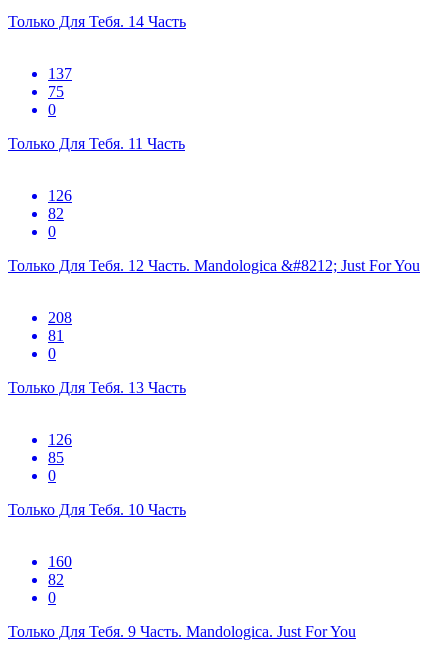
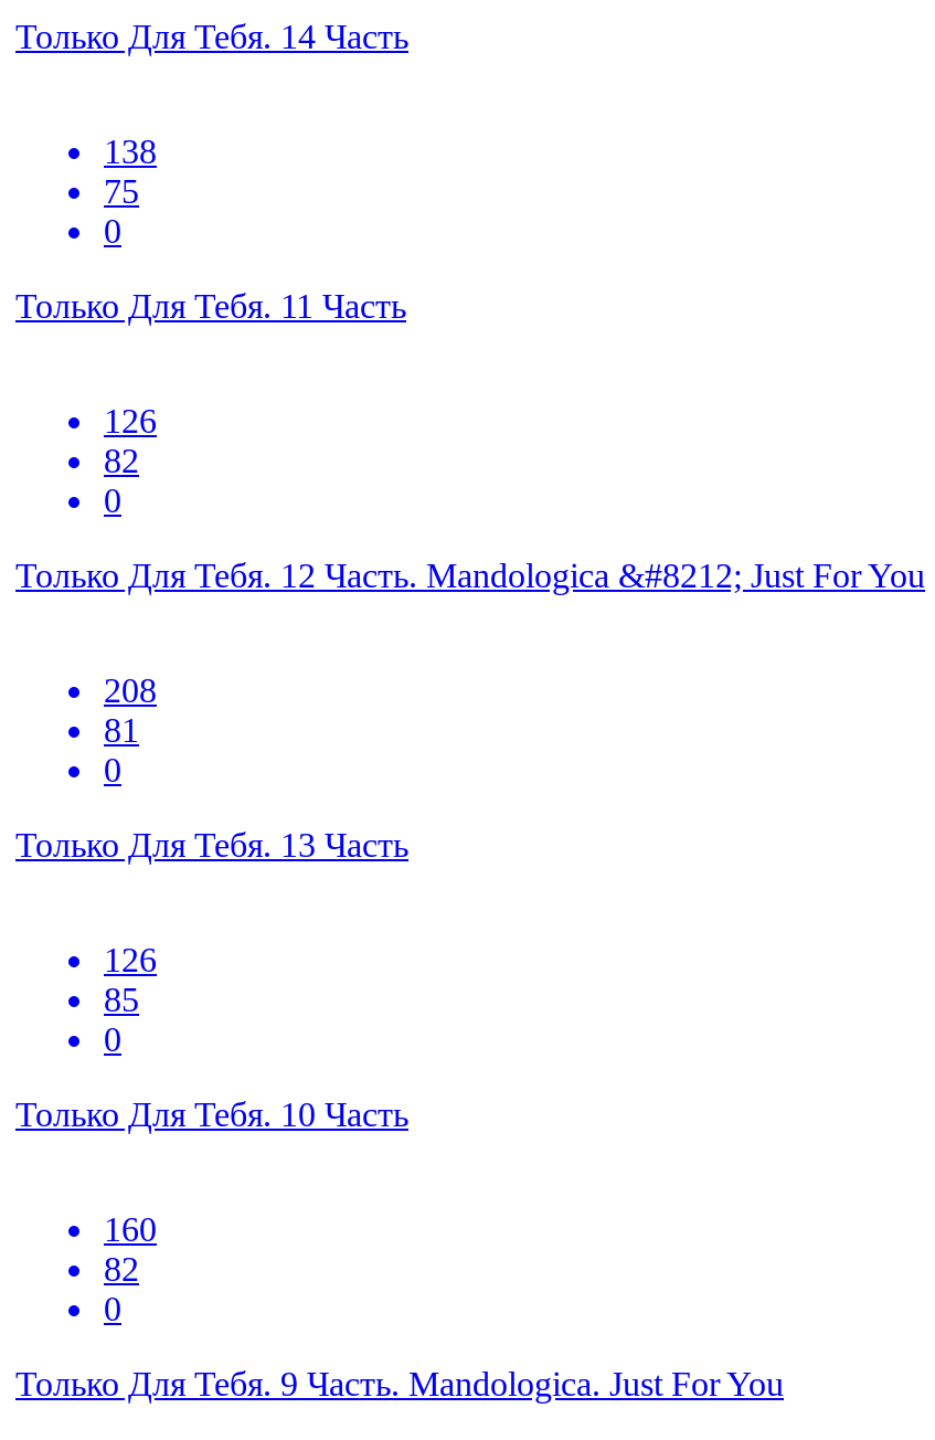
- 137
+ 138
